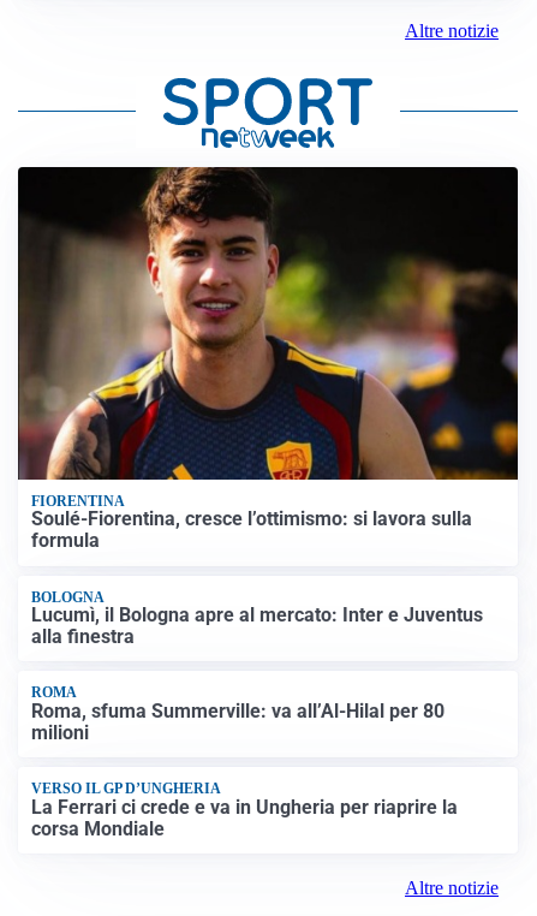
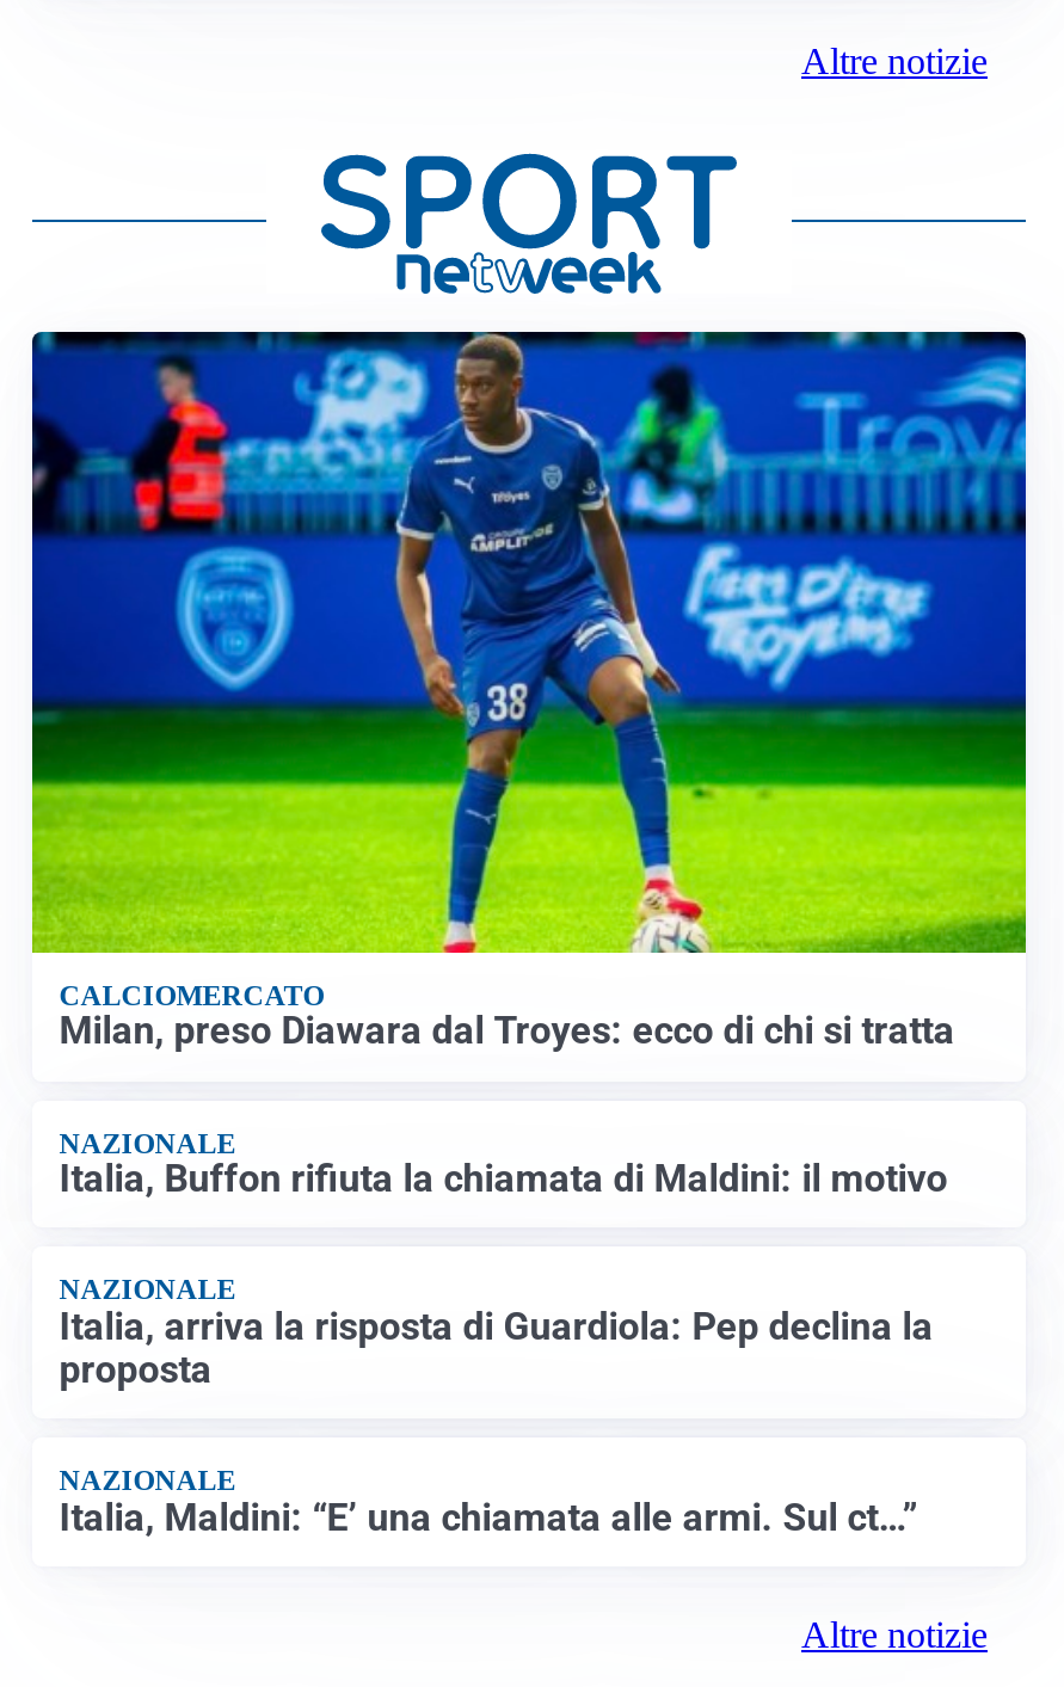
- [image]
- FIORENTINA
- Soulé-Fiorentina, cresce l’ottimismo: si lavora sulla
- formula
+ [image]
+ CALCIOMERCATO
+ Milan, preso Diawara dal Troyes: ecco di chi si tratta

- BOLOGNA
- Lucumì, il Bologna apre al mercato: Inter e Juventus
- alla finestra
+ NAZIONALE
+ Italia, Buffon rifiuta la chiamata di Maldini: il motivo

- ROMA
- Roma, sfuma Summerville: va all’Al-Hilal per 80
- milioni
+ NAZIONALE
+ Italia, arriva la risposta di Guardiola: Pep declina la
+ proposta

- VERSO IL GP D’UNGHERIA
- La Ferrari ci crede e va in Ungheria per riaprire la
- corsa Mondiale
+ NAZIONALE
+ Italia, Maldini: “E’ una chiamata alle armi. Sul ct…”
